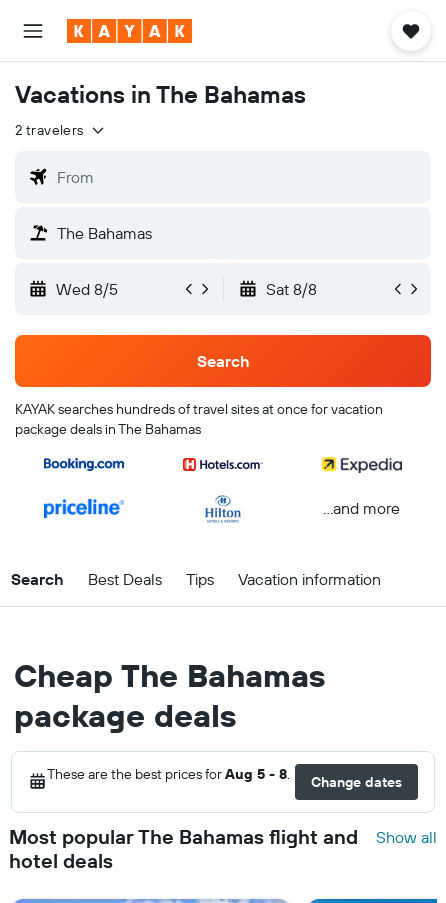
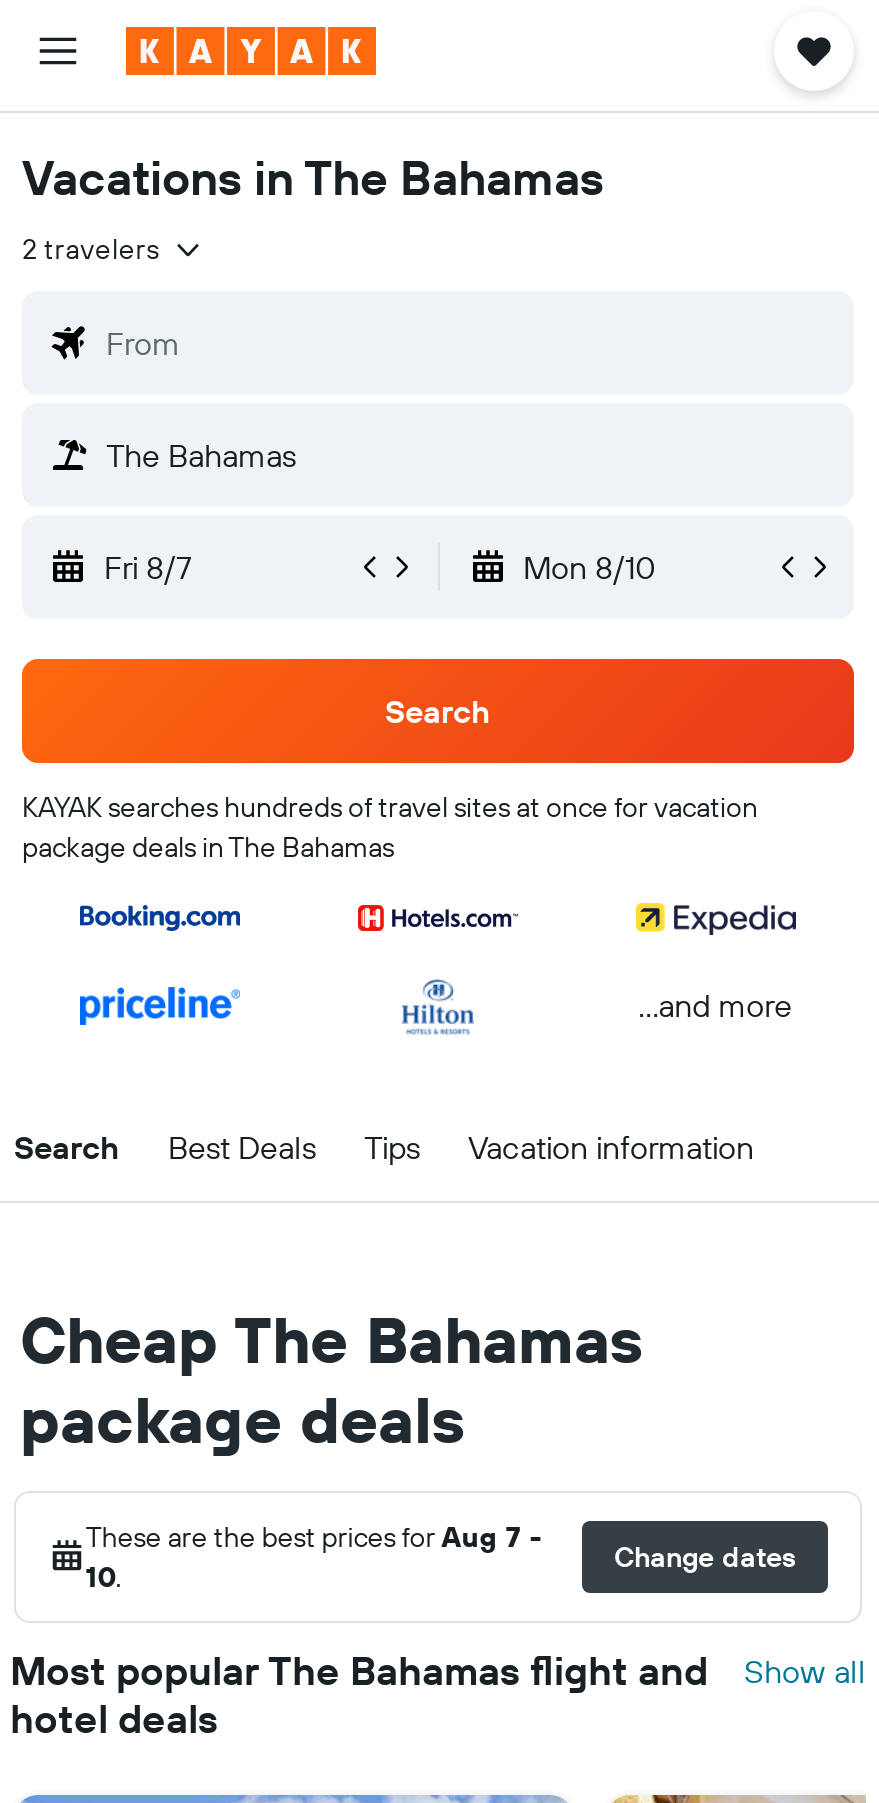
- Wed 8/5
- Sat 8/8
+ Fri 8/7
+ Mon 8/10

- These are the best prices forAug 5 - 8.
+ These are the best prices for Aug 7 -
+ 10.
